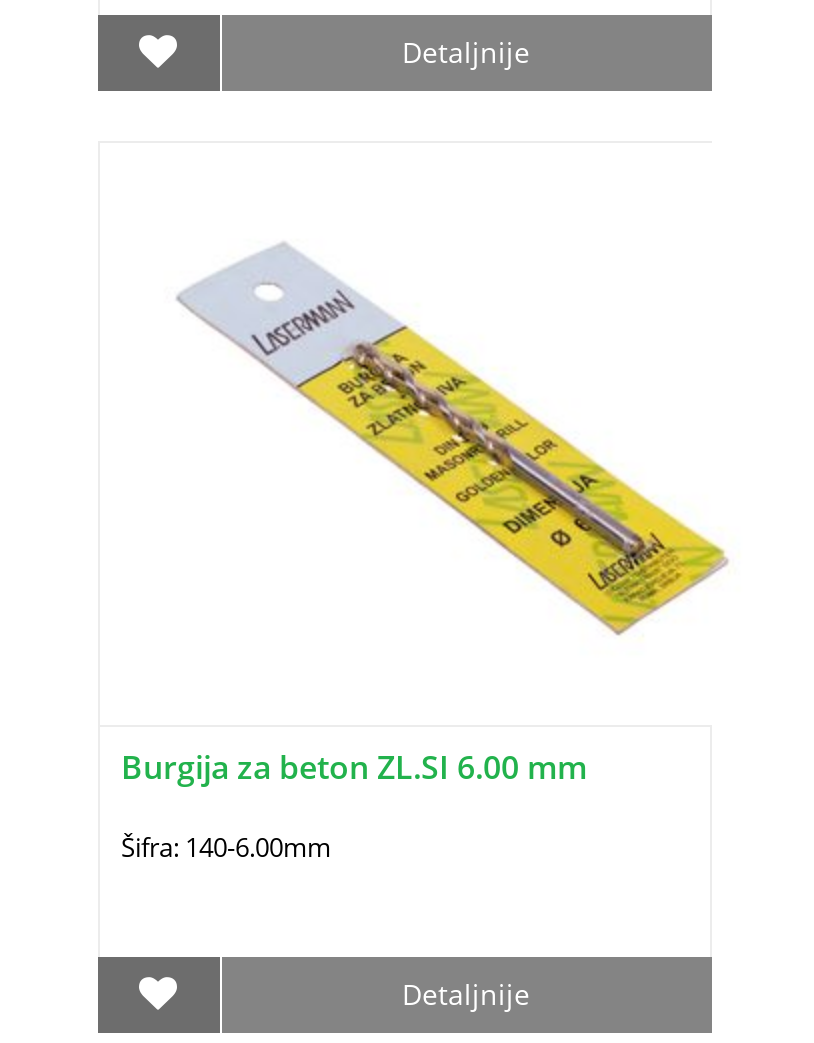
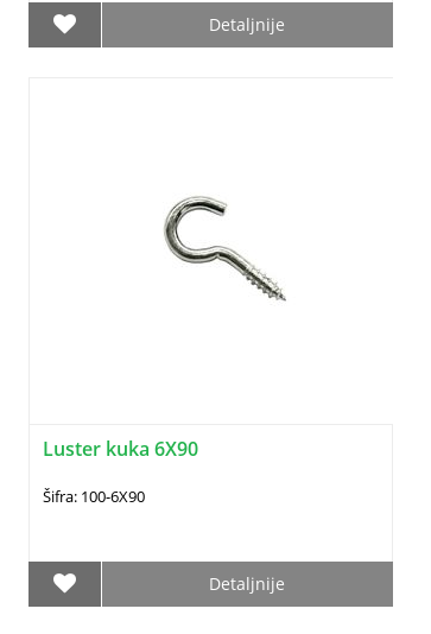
- [image]

- Burgija za beton ZL.SI 6.00 mm
+ Luster kuka 6X90

- Šifra: 140-6.00mm
+ Šifra: 100-6X90
